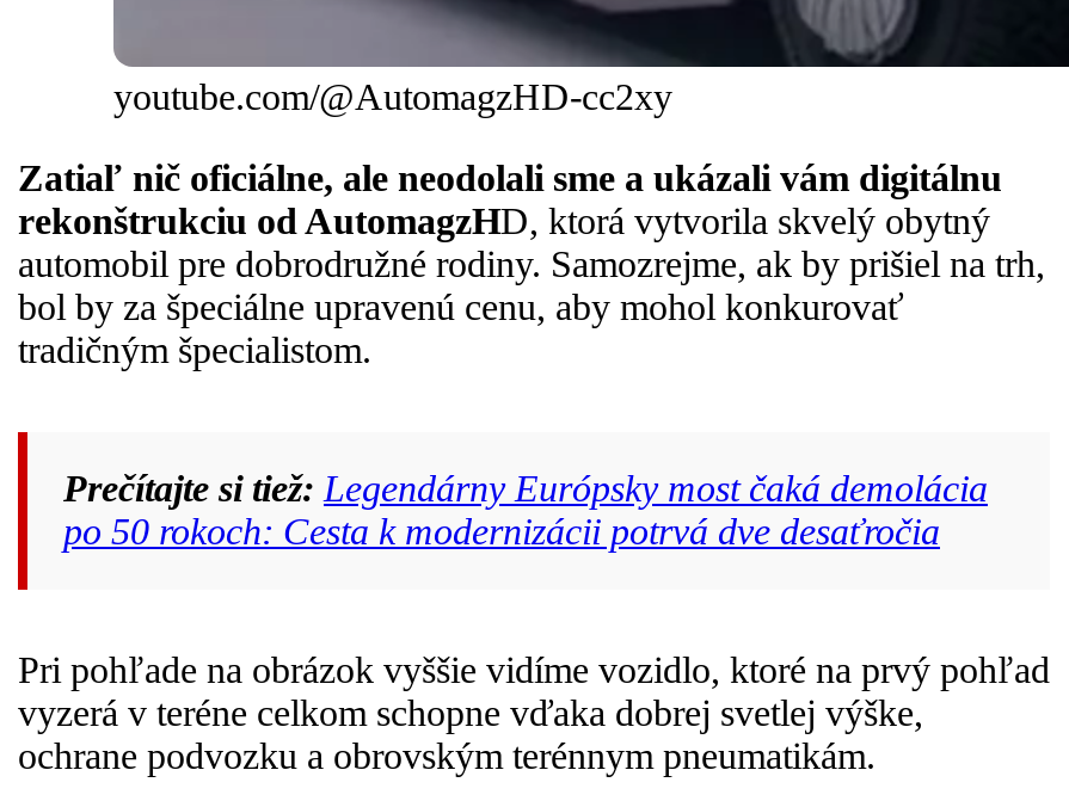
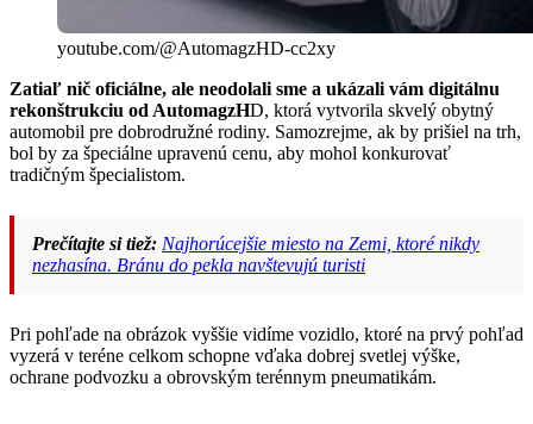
- Prečítajte si tiež: Legendárny Európsky most čaká demolácia
- po 50 rokoch: Cesta k modernizácii potrvá dve desaťročia
+ Prečítajte si tiež: Najhorúcejšie miesto na Zemi, ktoré nikdy
+ nezhasína. Bránu do pekla navštevujú turisti
